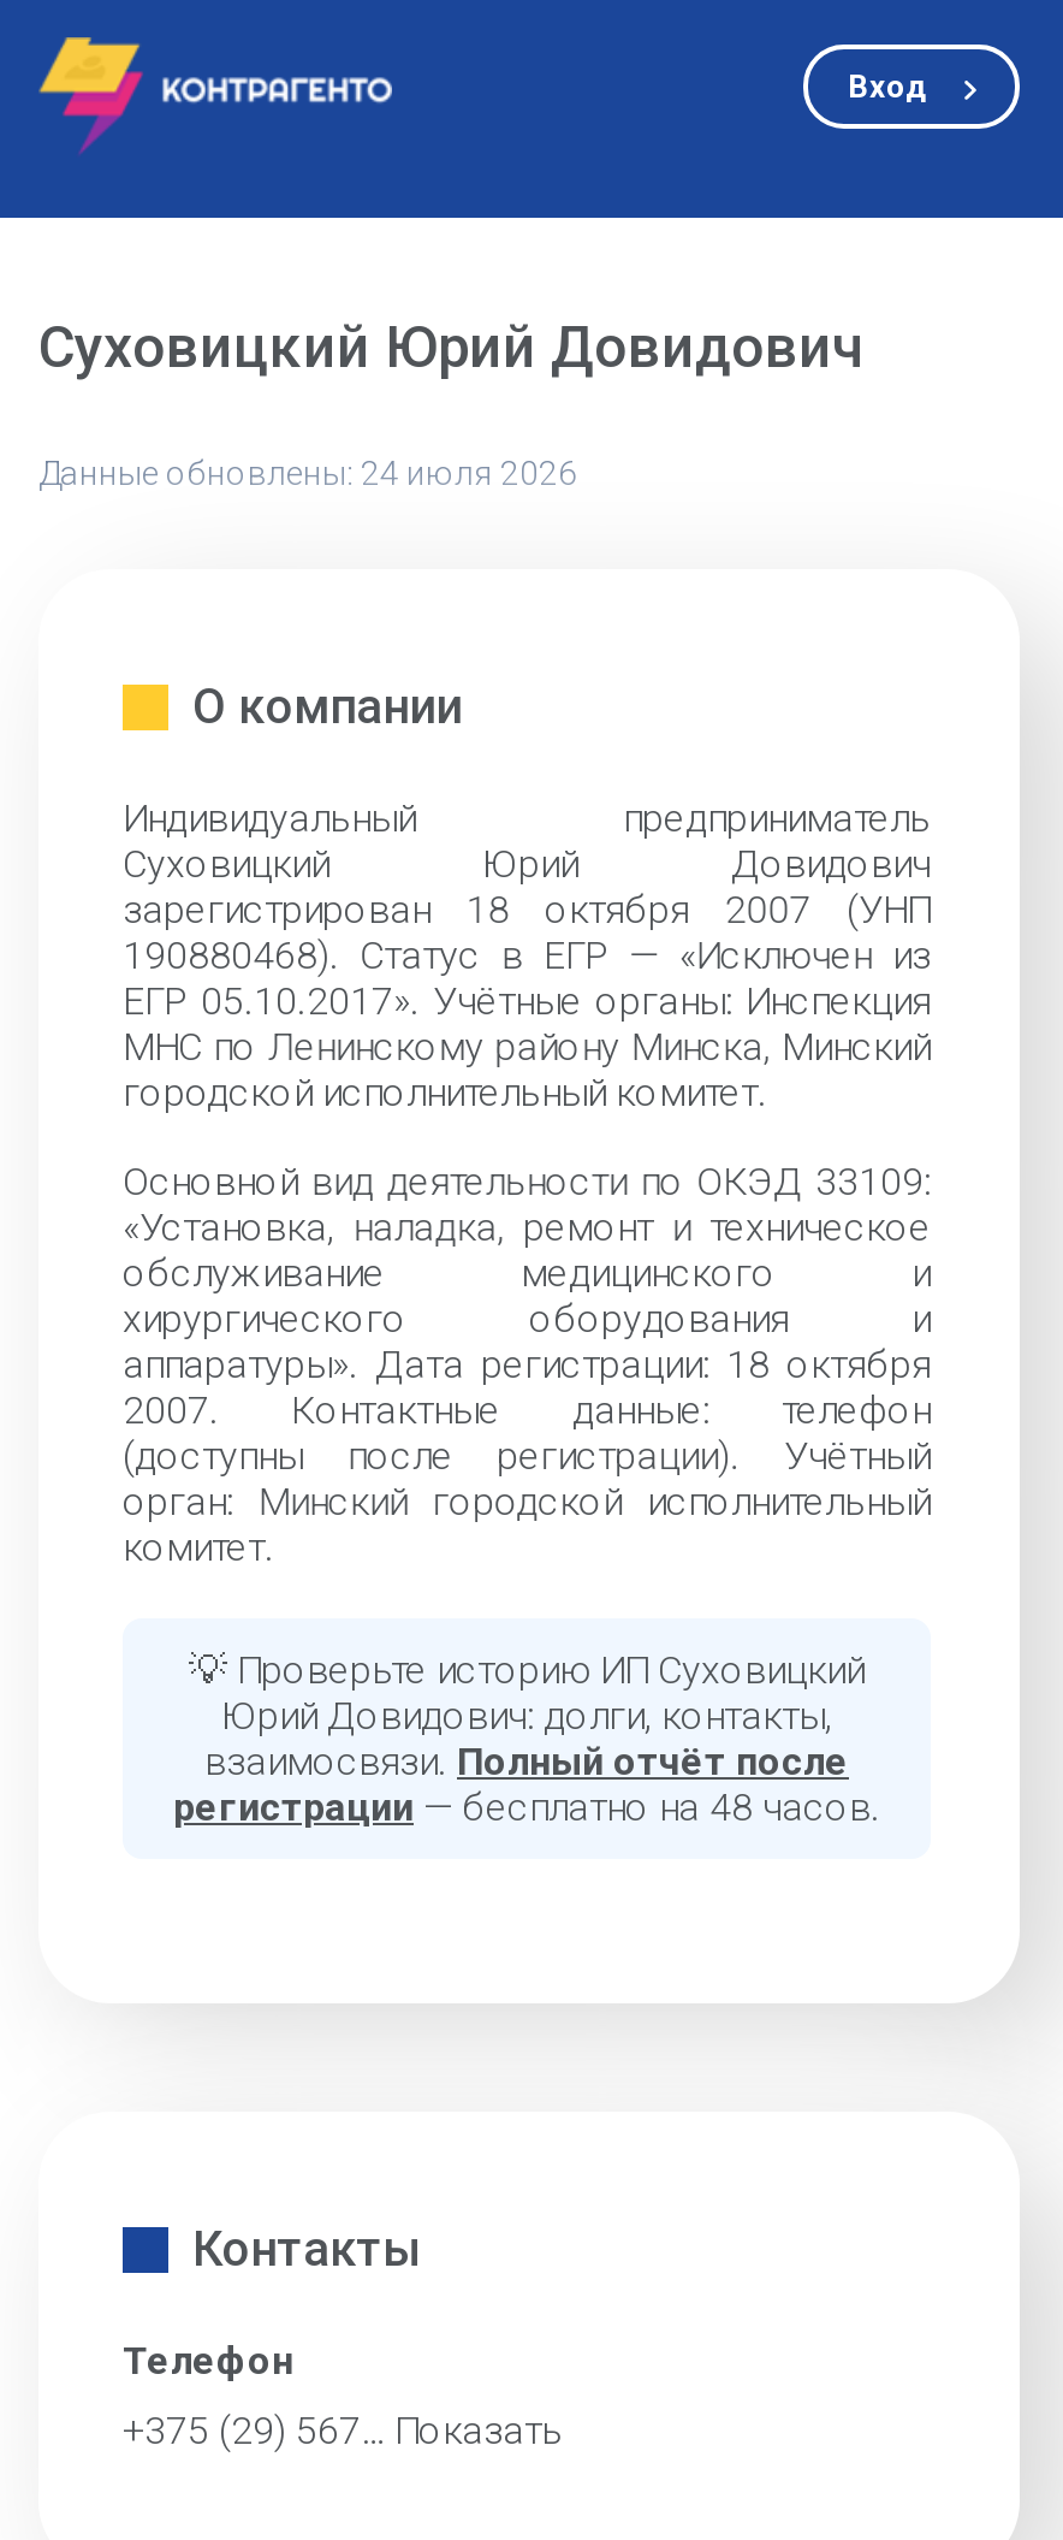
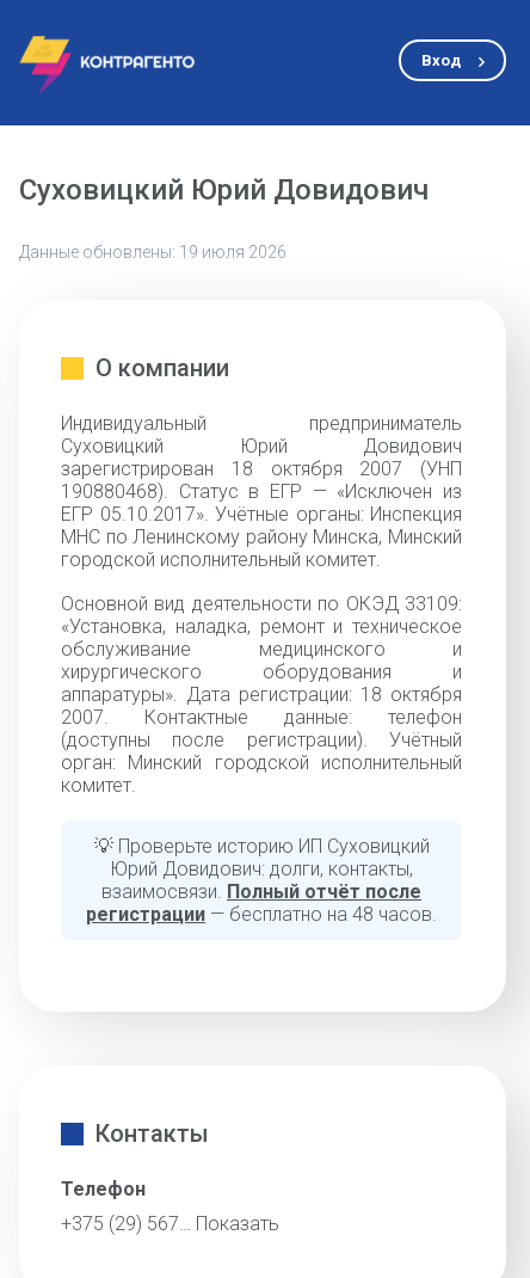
- Данные обновлены: 24 июля 2026
+ Данные обновлены: 19 июля 2026
